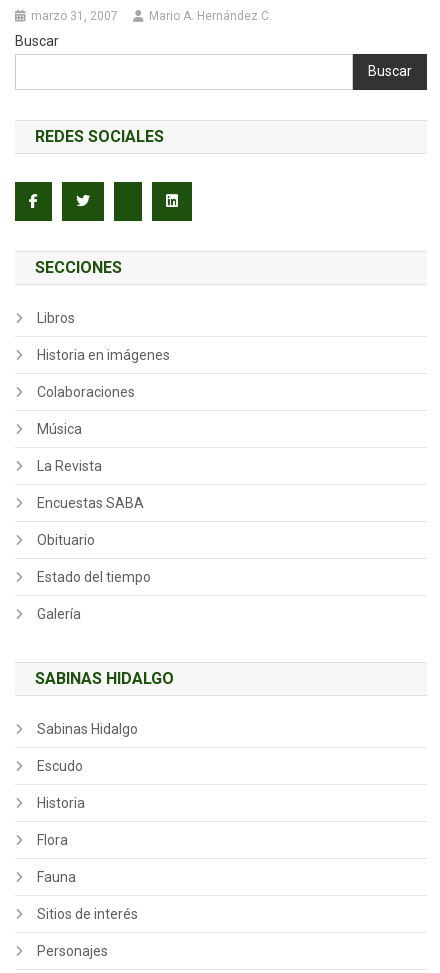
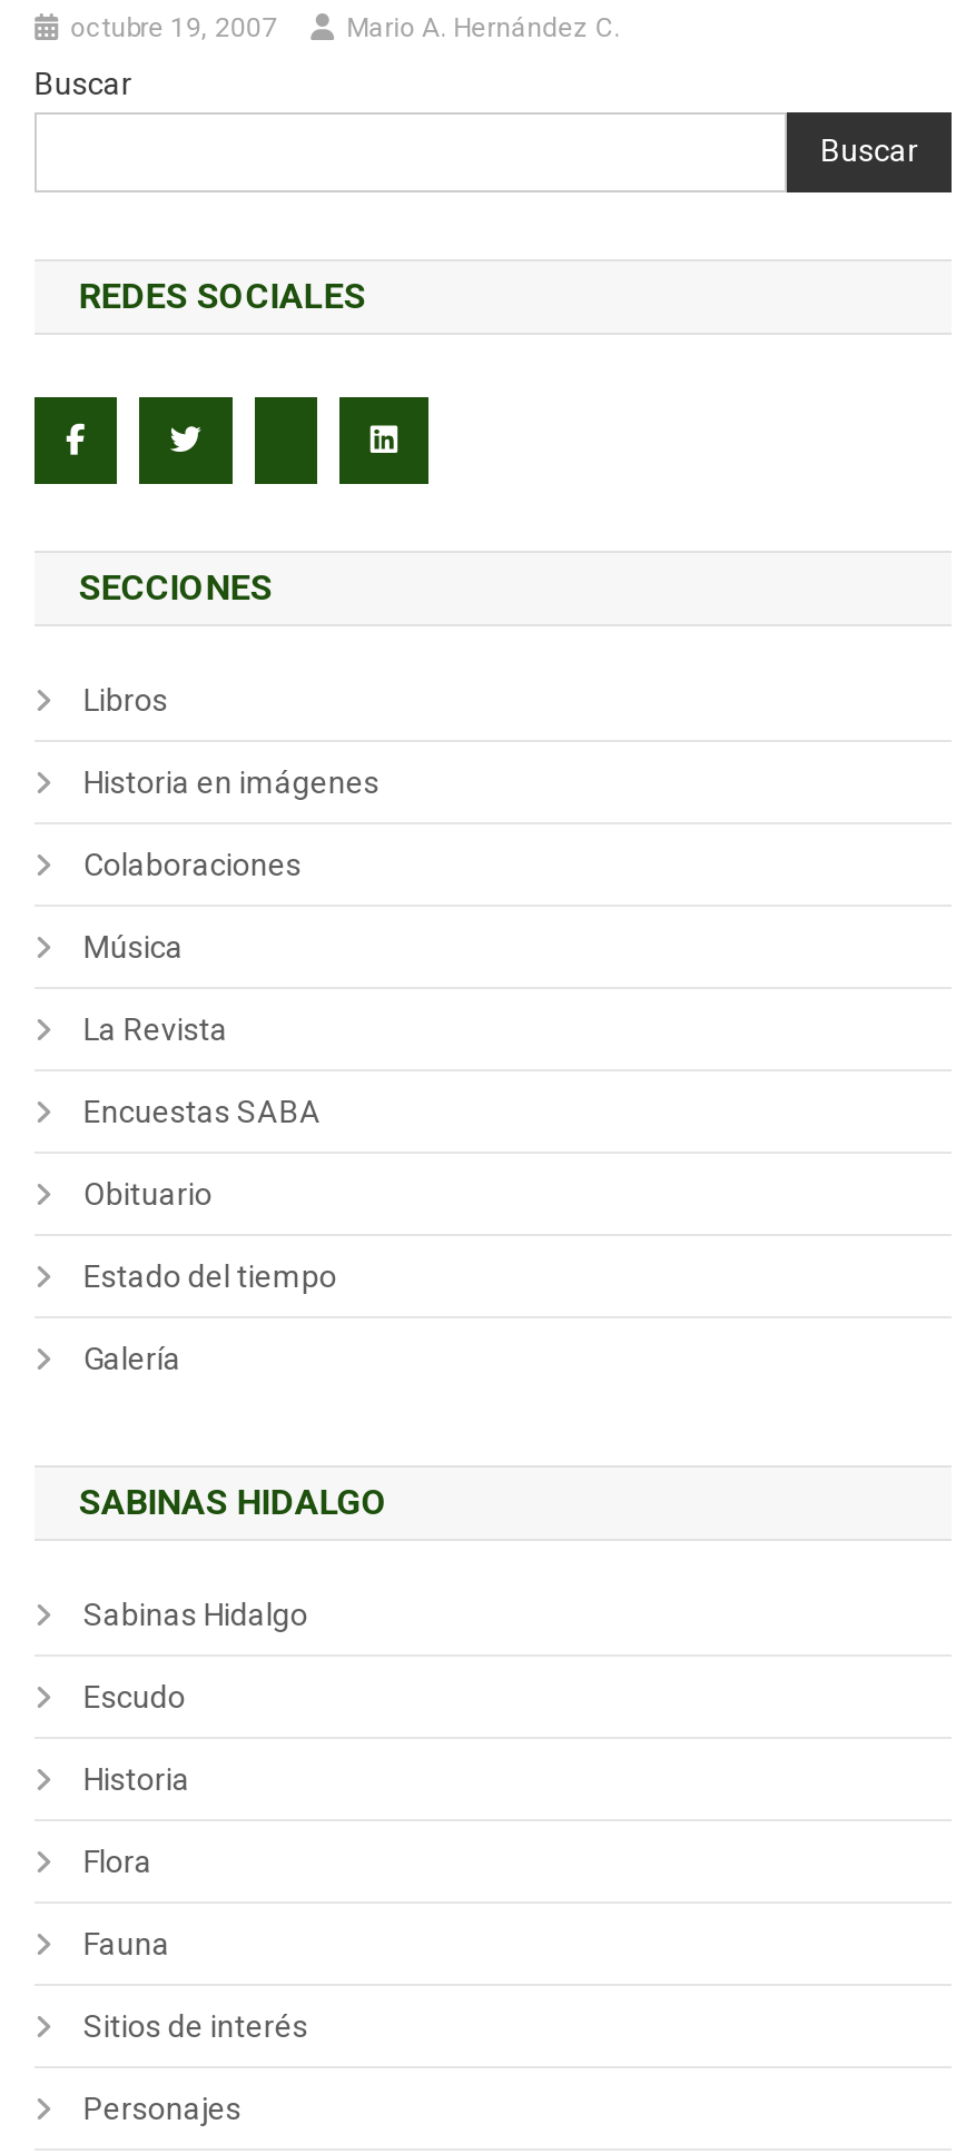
- marzo 31, 2007
+ octubre 19, 2007
